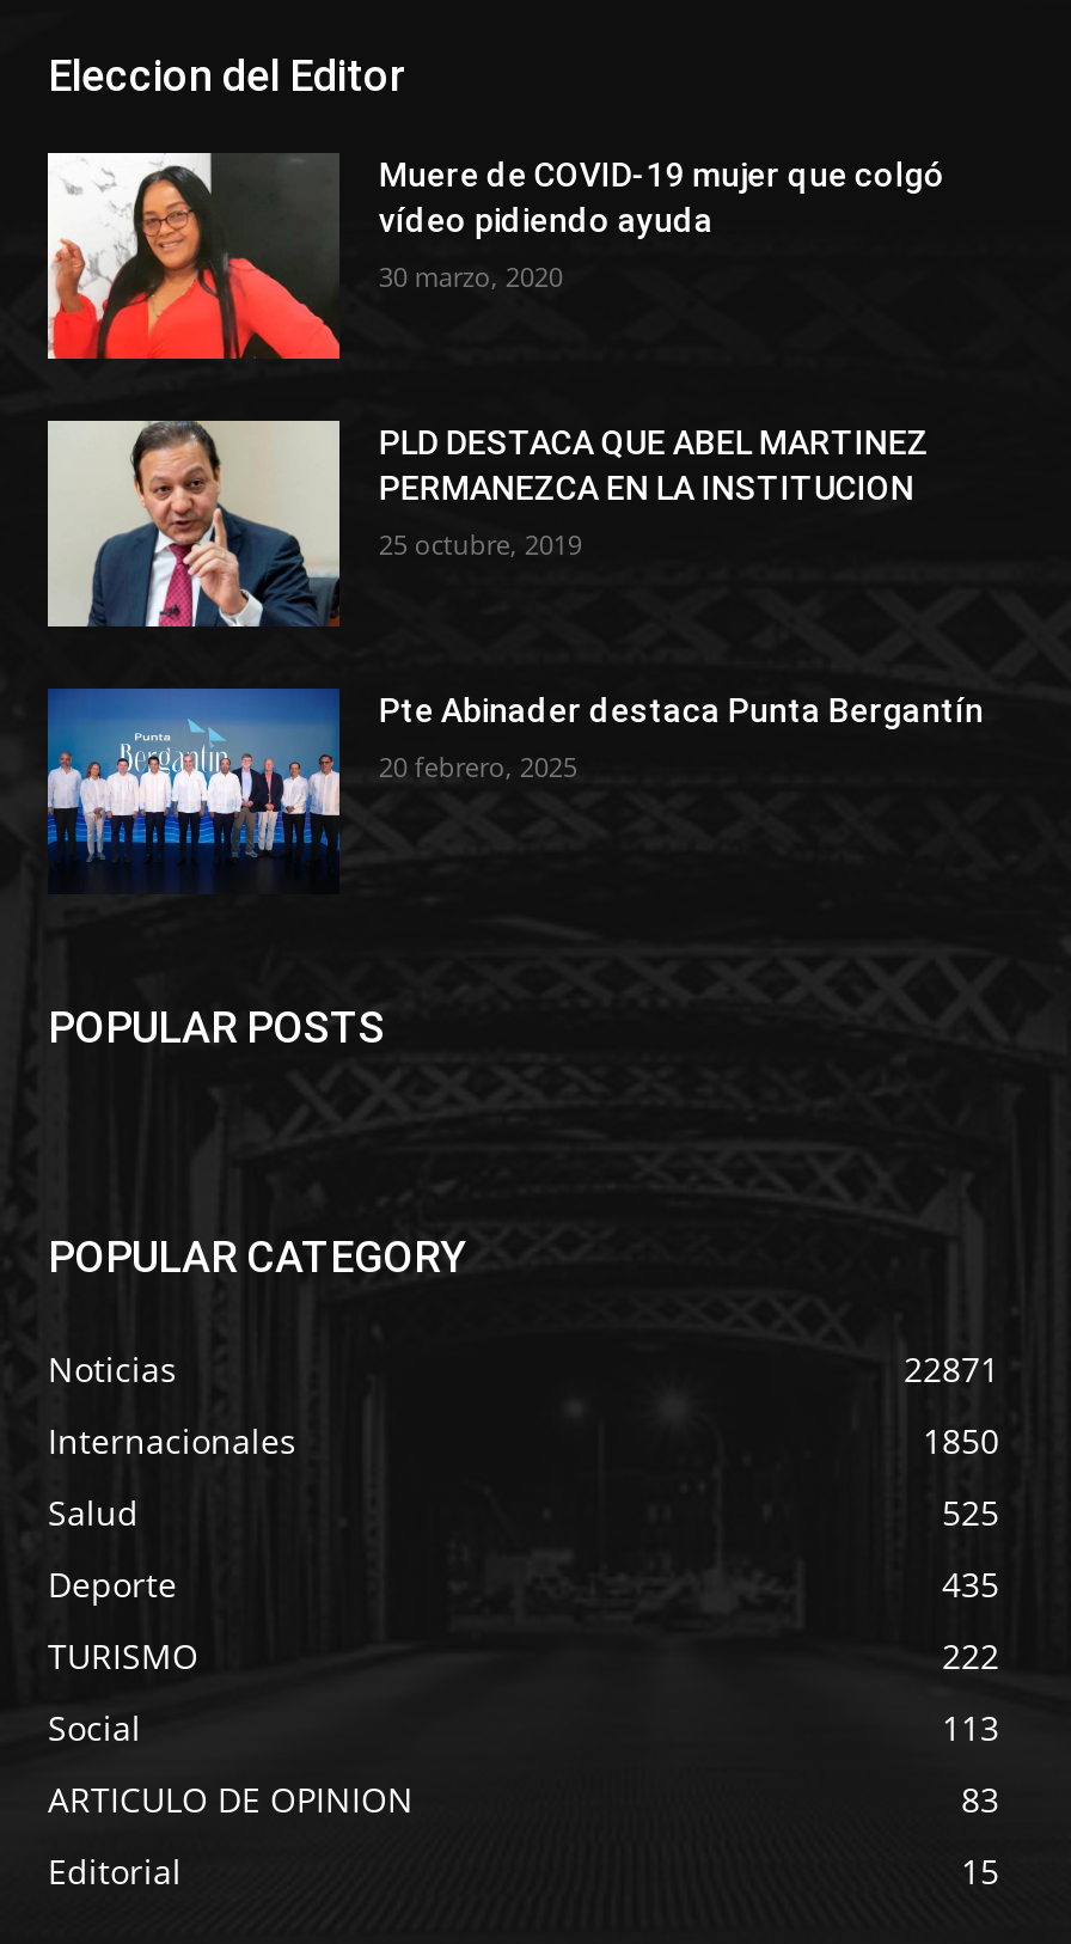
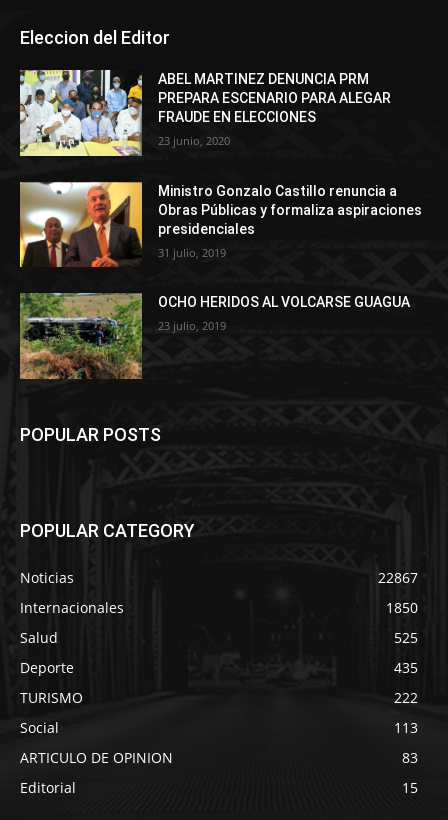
- [image]
- Muere de COVID-19 mujer que colgó
- vídeo pidiendo ayuda
+ [image]
+ ABEL MARTINEZ DENUNCIA PRM
+ PREPARA ESCENARIO PARA ALEGAR
+ FRAUDE EN ELECCIONES

- 30 marzo, 2020
+ 23 junio, 2020

- [image]
- PLD DESTACA QUE ABEL MARTINEZ
- PERMANEZCA EN LA INSTITUCION
+ [image]
+ Ministro Gonzalo Castillo renuncia a
+ Obras Públicas y formaliza aspiraciones
+ presidenciales

- 25 octubre, 2019
+ 31 julio, 2019

- [image]
- Pte Abinader destaca Punta Bergantín
+ [image]
+ OCHO HERIDOS AL VOLCARSE GUAGUA

- 20 febrero, 2025
+ 23 julio, 2019

- 22871
+ 22867
